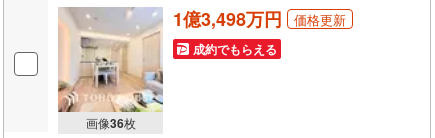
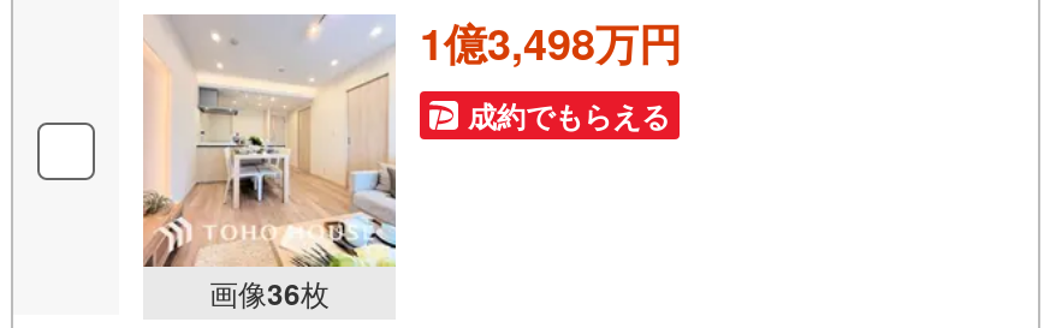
- 価格更新
